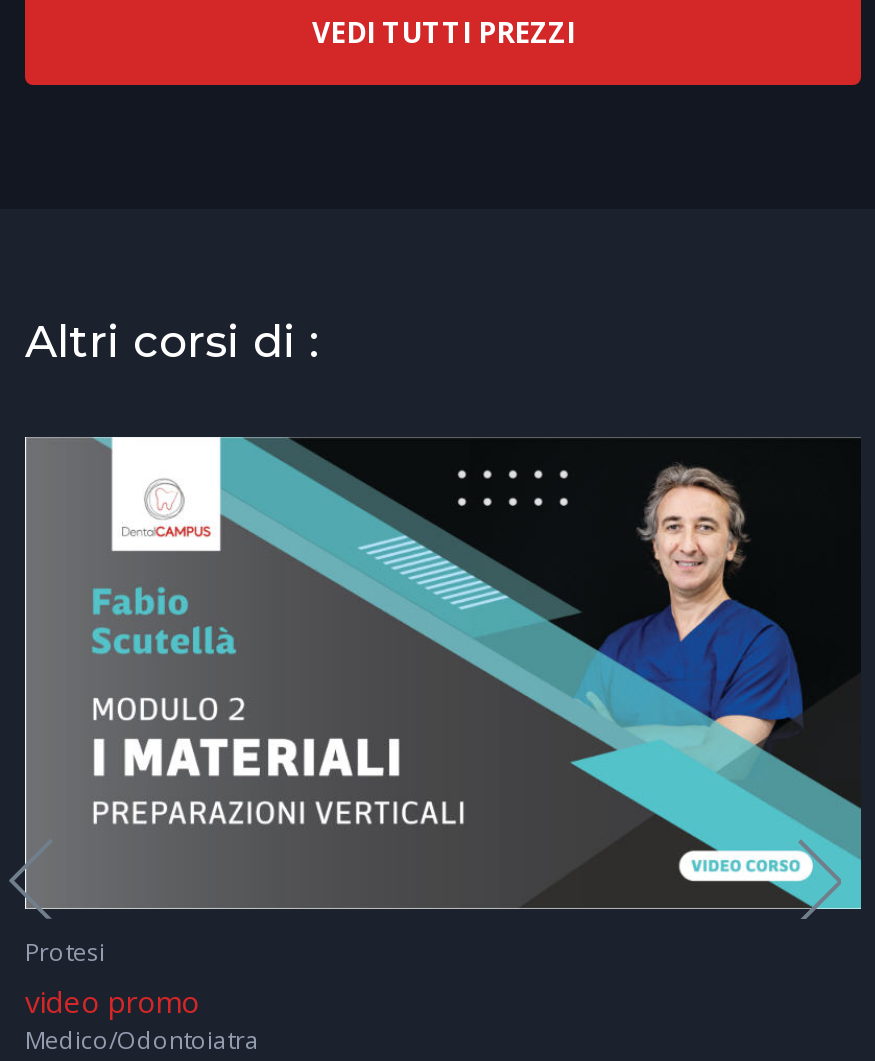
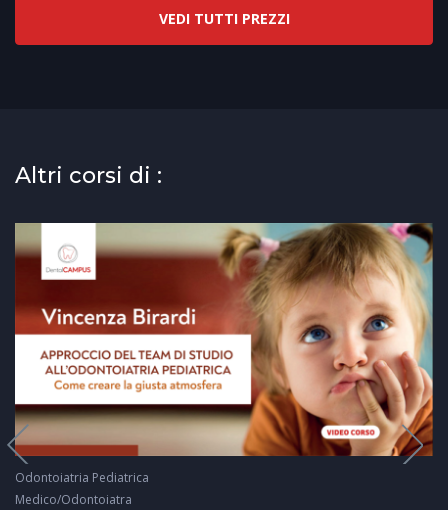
- [image]
- Protesi
- video promo
+ [image]
+ Odontoiatria Pediatrica
